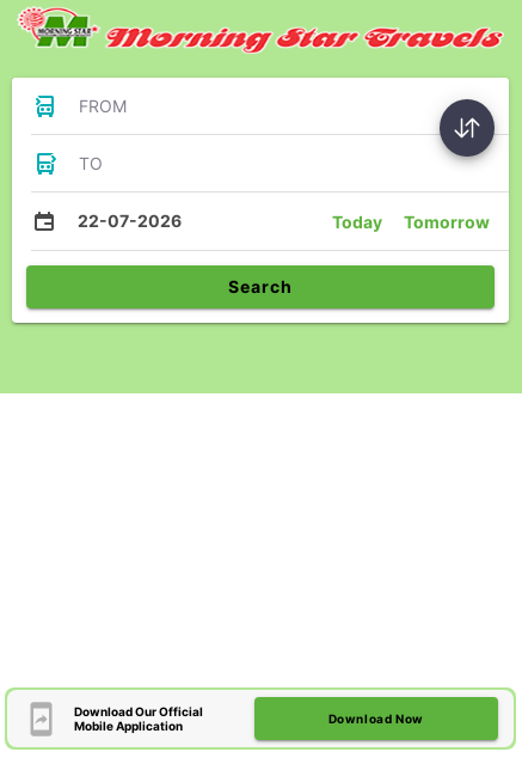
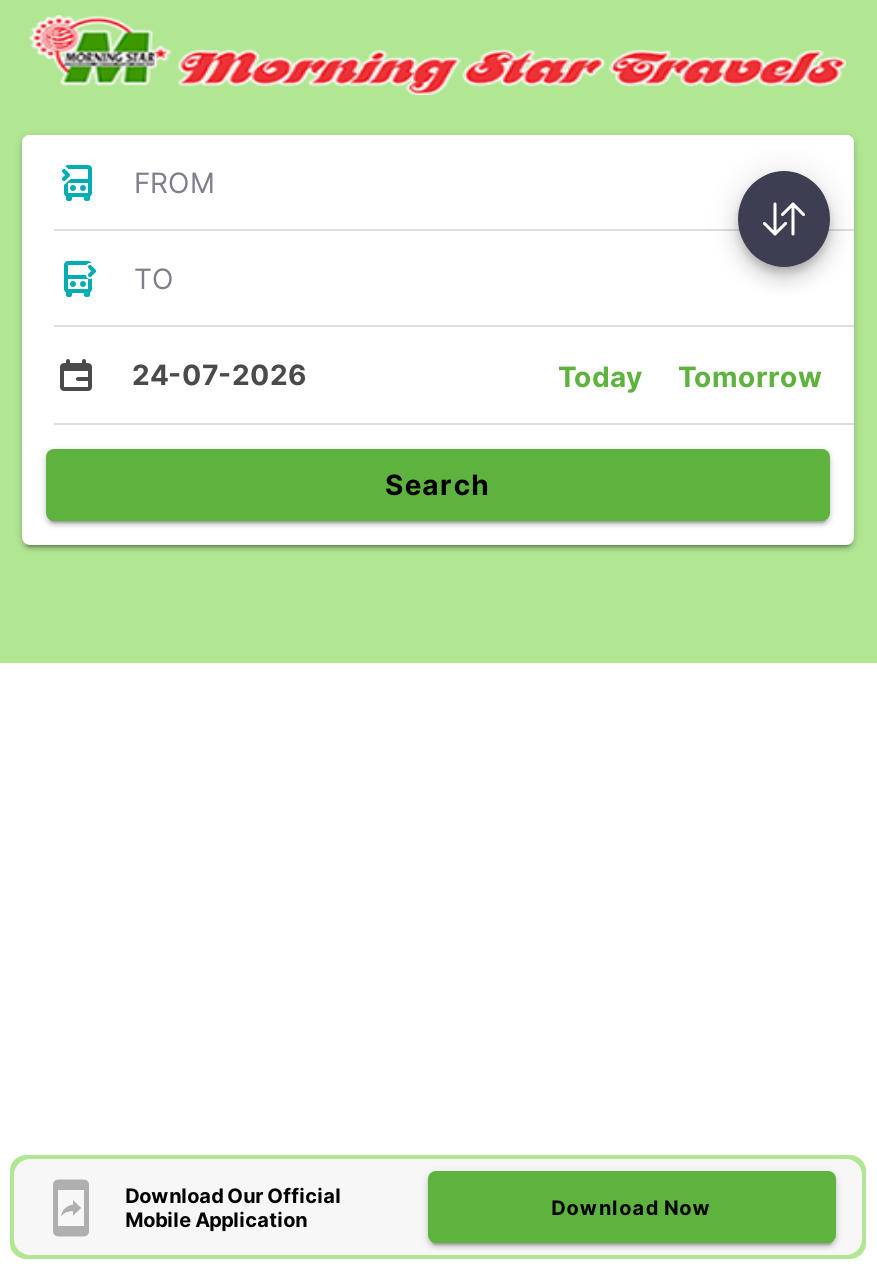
- 22-07-2026
+ 24-07-2026
